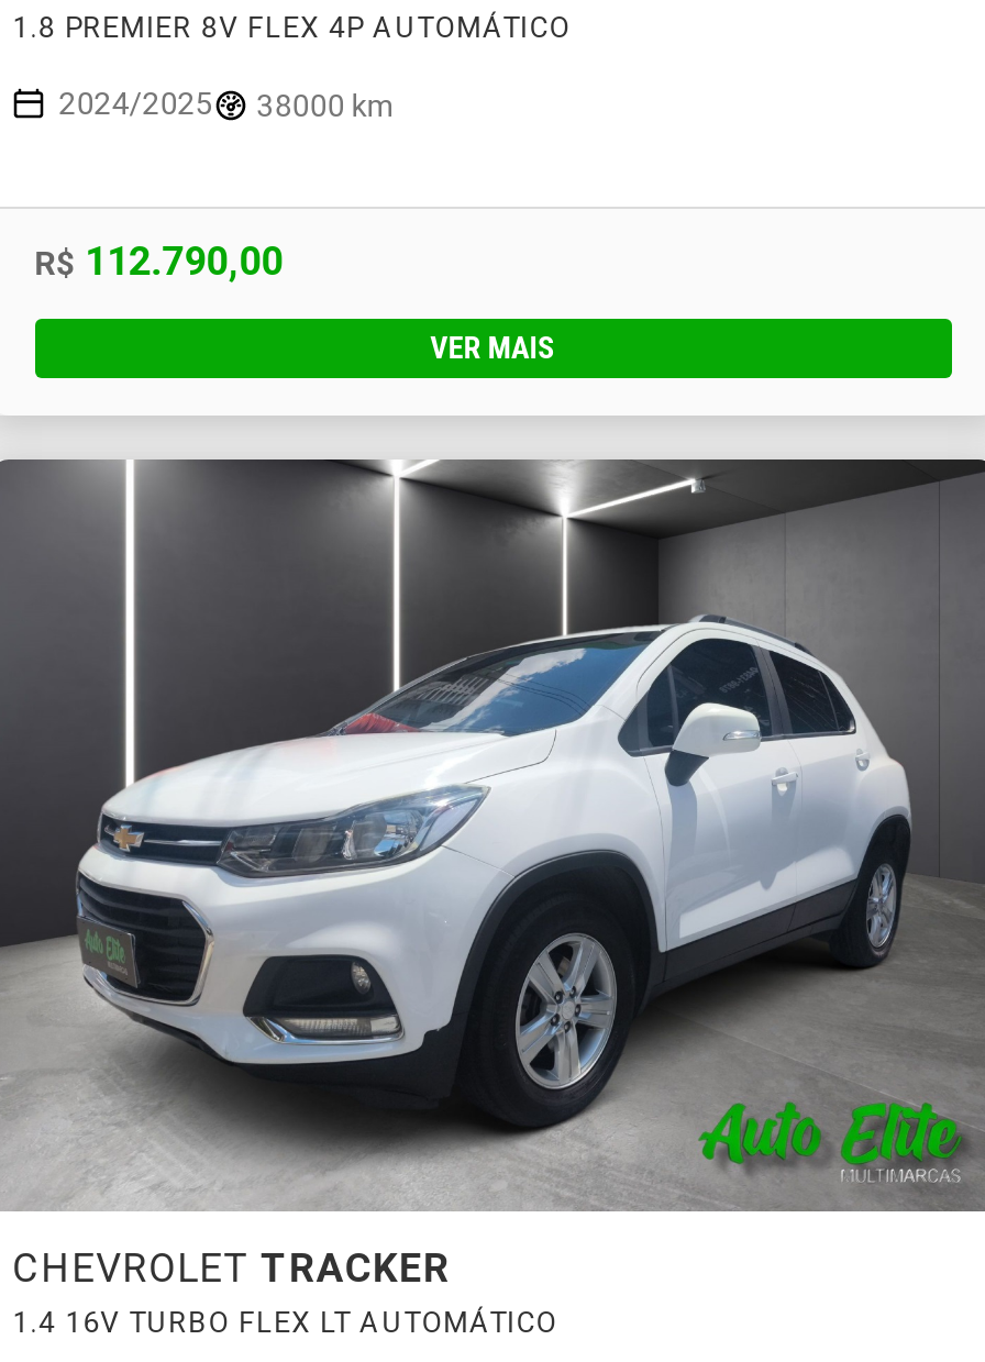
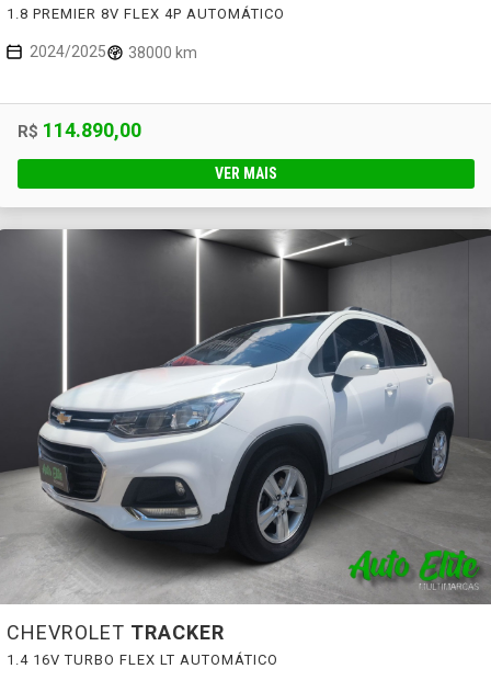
- R$112.790,00
+ R$114.890,00
